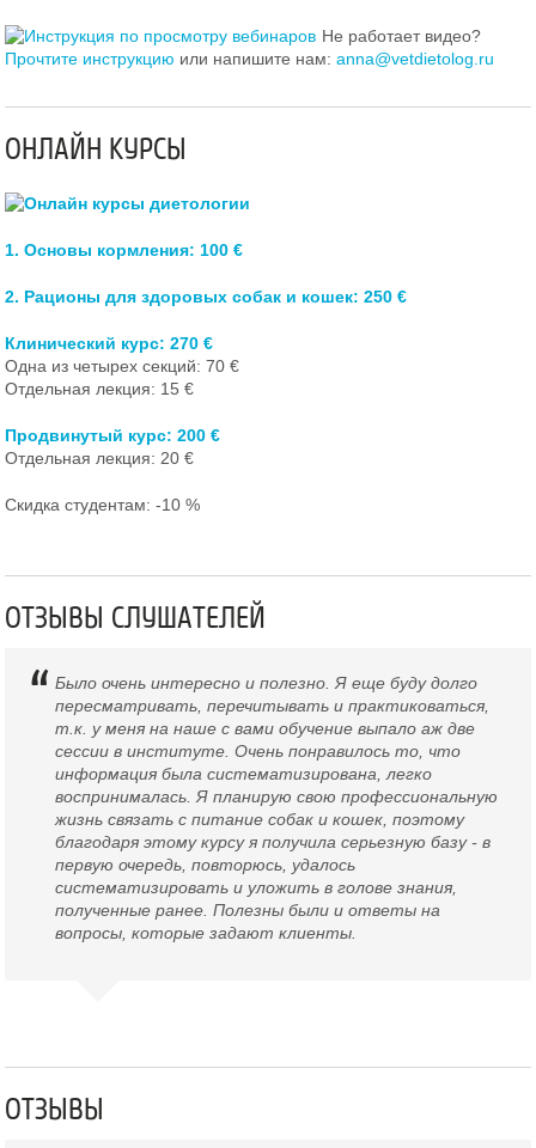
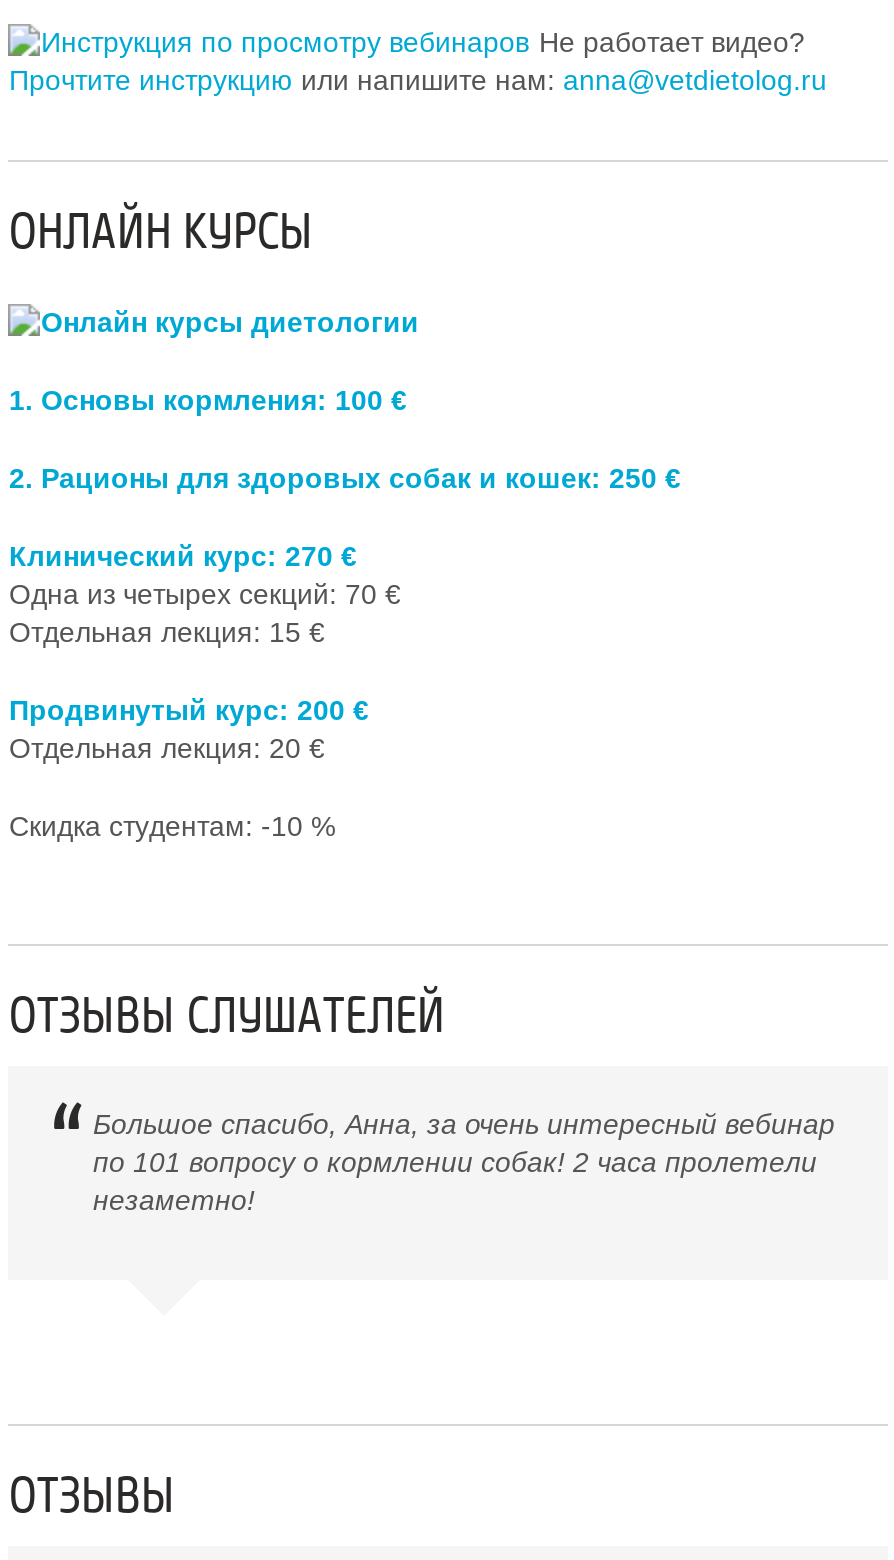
- Было очень интересно и полезно. Я еще буду долго
- пересматривать, перечитывать и практиковаться,
- т.к. у меня на наше с вами обучение выпало аж две
- сессии в институте. Очень понравилось то, что
- информация была систематизирована, легко
- воспринималась. Я планирую свою профессиональную
- жизнь связать с питание собак и кошек, поэтому
- благодаря этому курсу я получила серьезную базу - в
- первую очередь, повторюсь, удалось
- систематизировать и уложить в голове знания,
- полученные ранее. Полезны были и ответы на
- вопросы, которые задают клиенты.
+ Большое спасибо, Анна, за очень интересный вебинар
+ по 101 вопросу о кормлении собак! 2 часа пролетели
+ незаметно!
